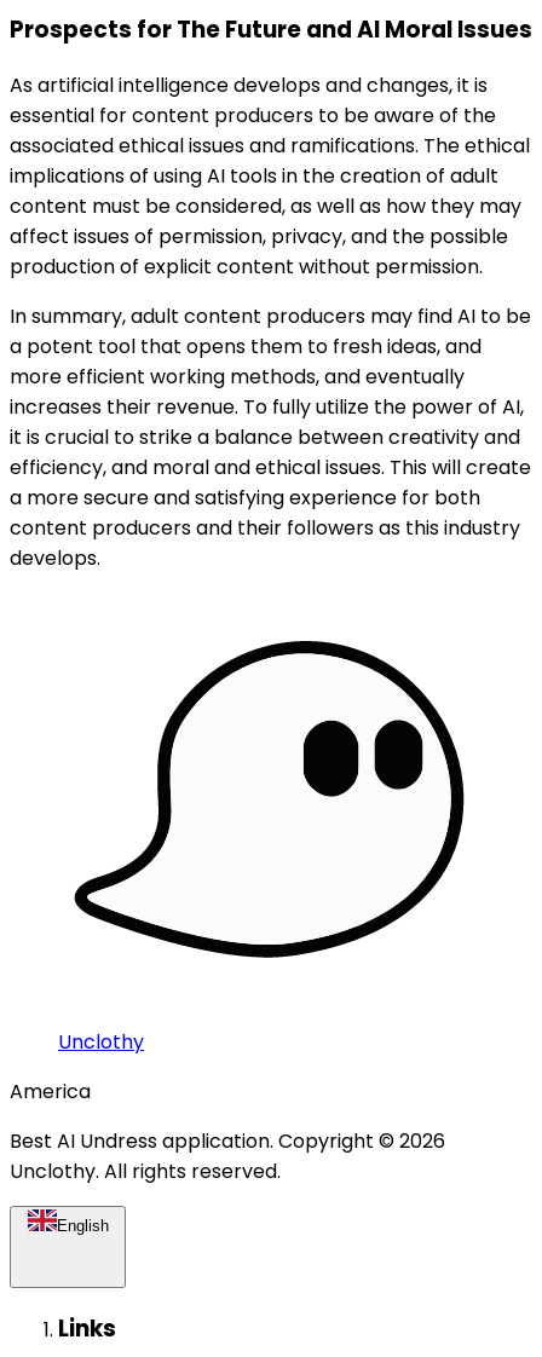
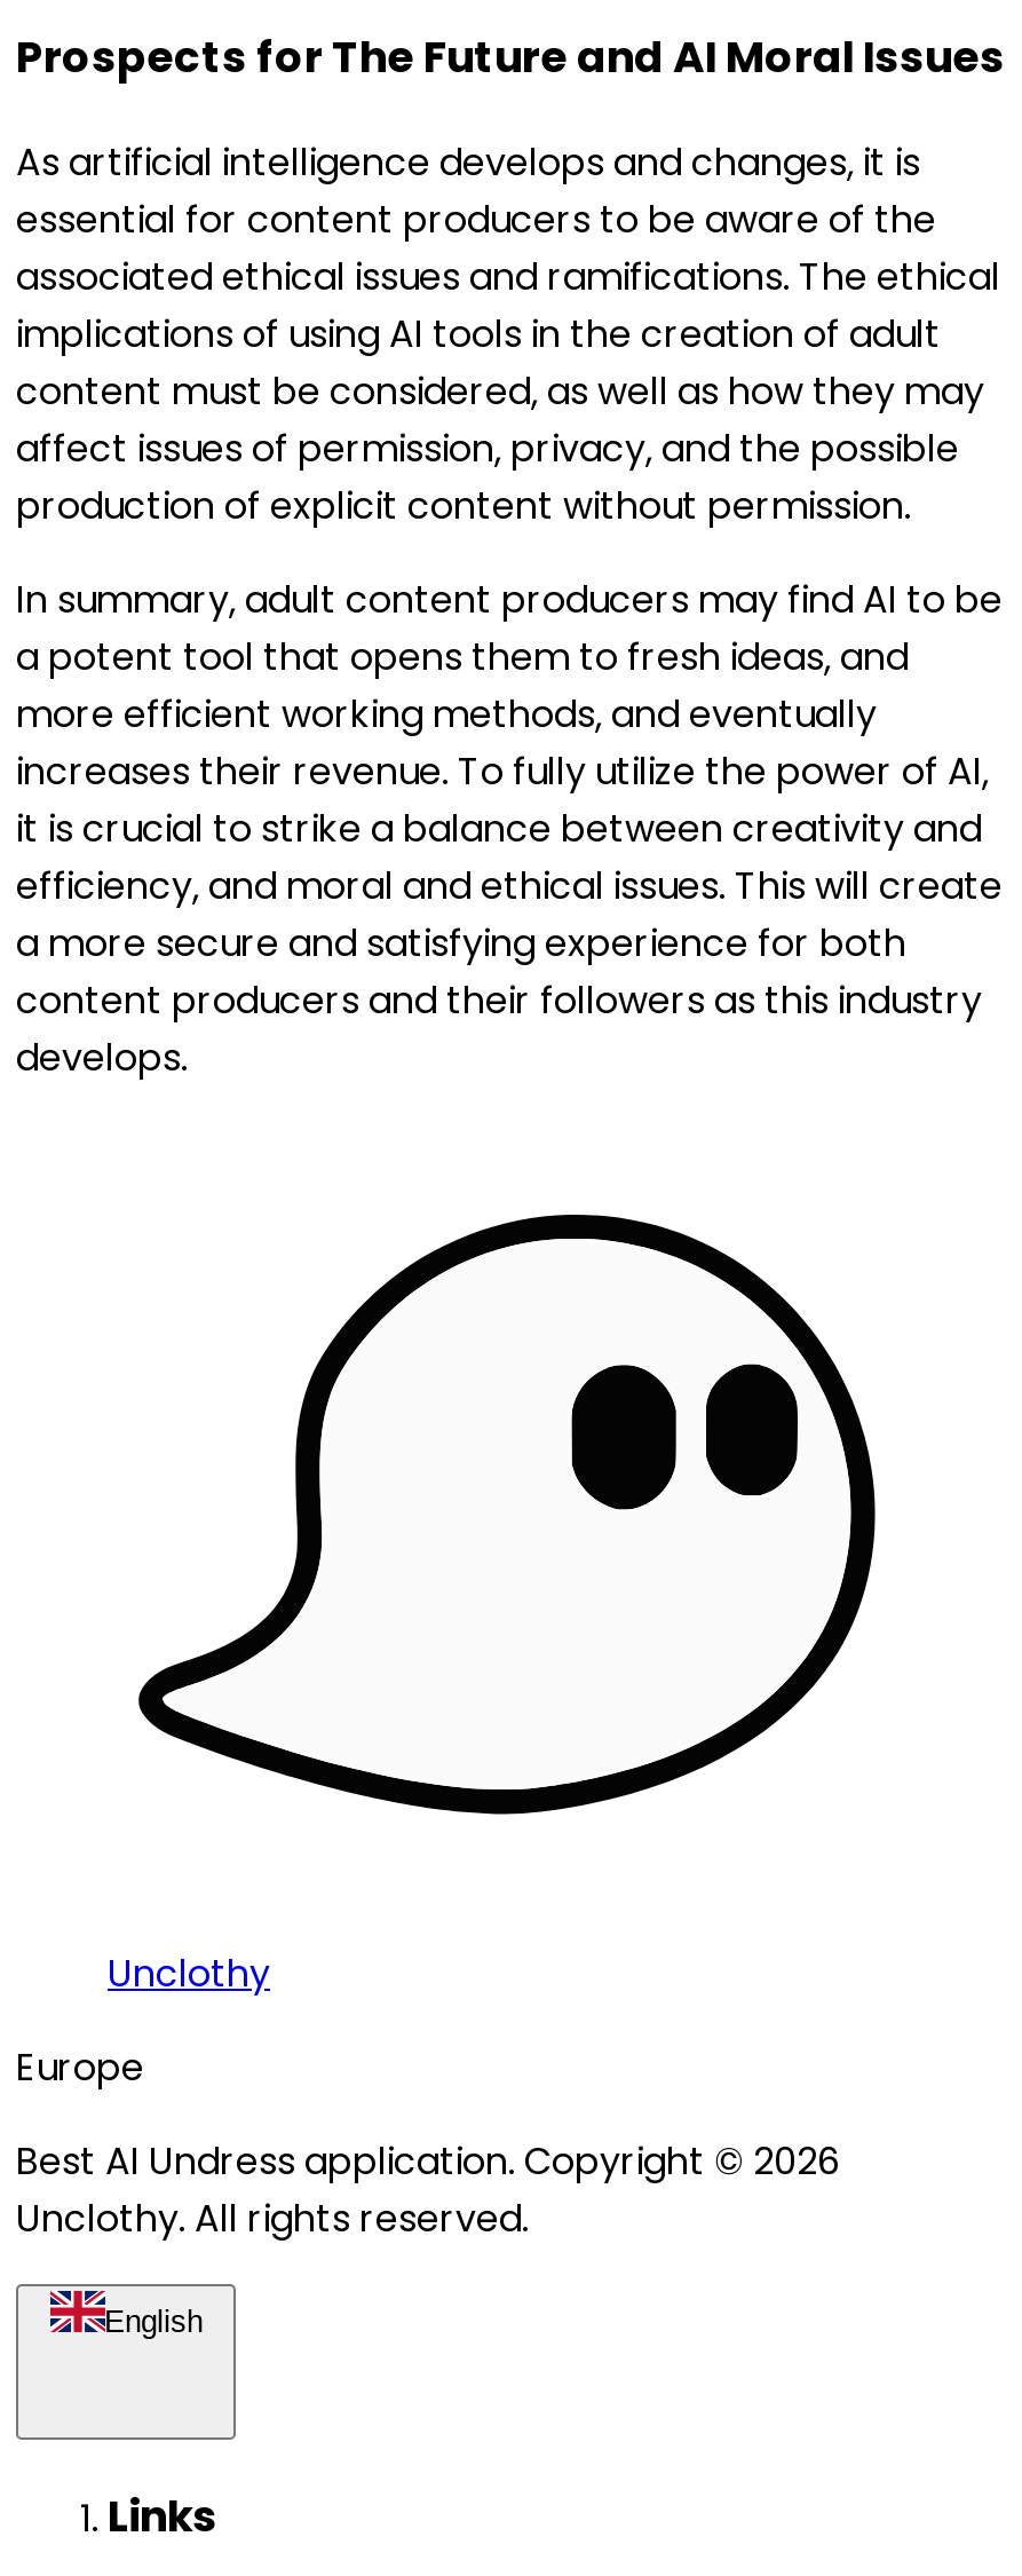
- America
+ Europe
